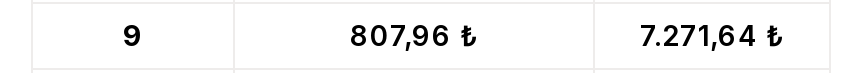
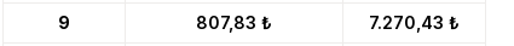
- 807,96 ₺
+ 807,83 ₺

- 7.271,64 ₺
+ 7.270,43 ₺
